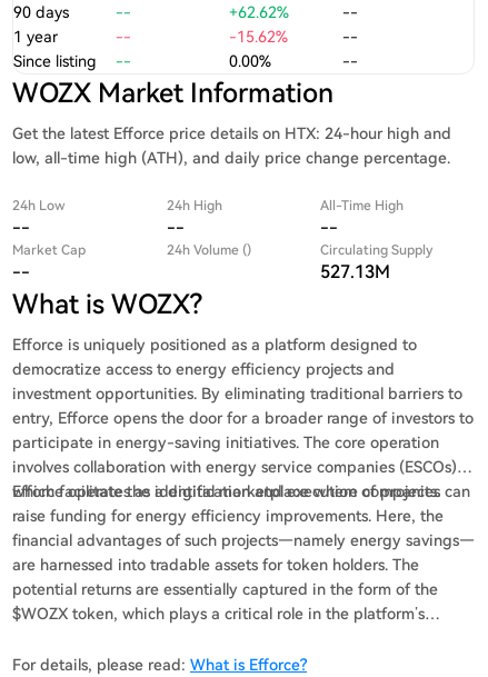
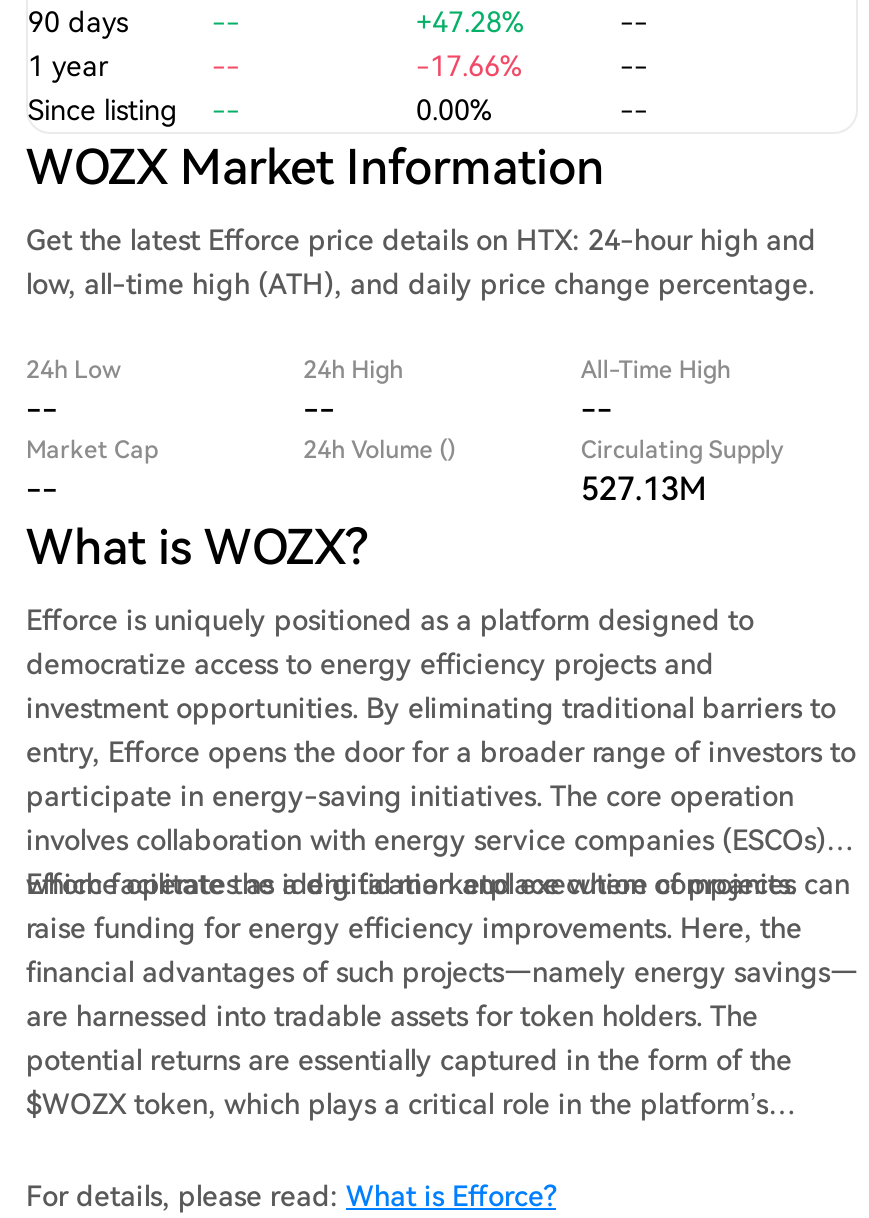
- +62.62%
+ +47.28%

- -15.62%
+ -17.66%
